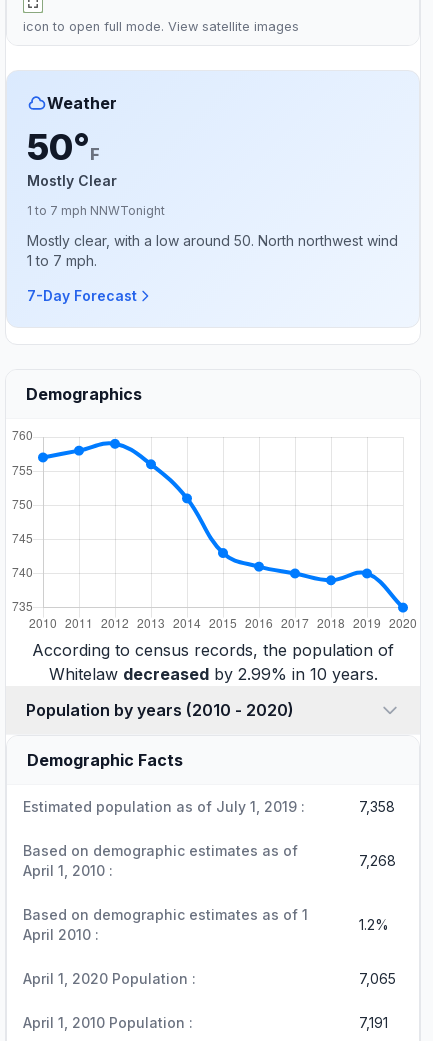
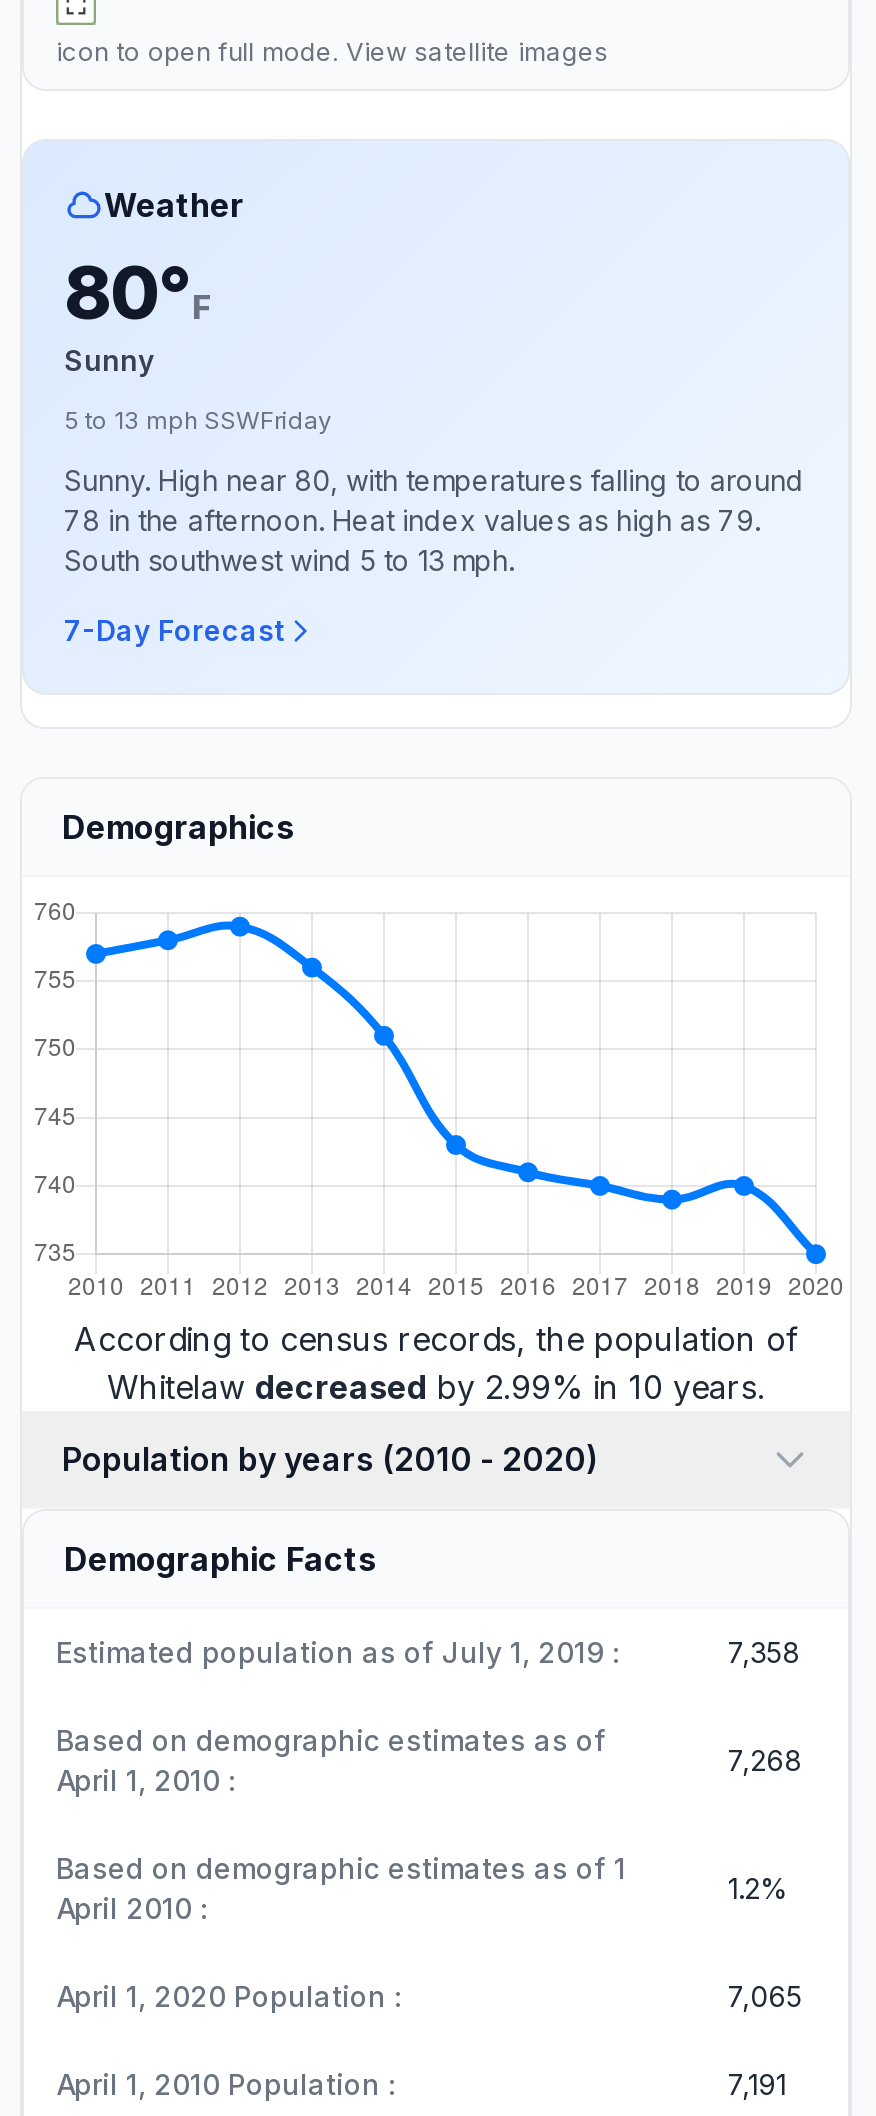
- 50°F
- Mostly Clear
+ 80°F
+ Sunny

- 1 to 7 mph NNWTonight
+ 5 to 13 mph SSWFriday

- Mostly clear, with a low around 50. North northwest wind
- 1 to 7 mph.
+ Sunny. High near 80, with temperatures falling to around
+ 78 in the afternoon. Heat index values as high as 79.
+ South southwest wind 5 to 13 mph.
